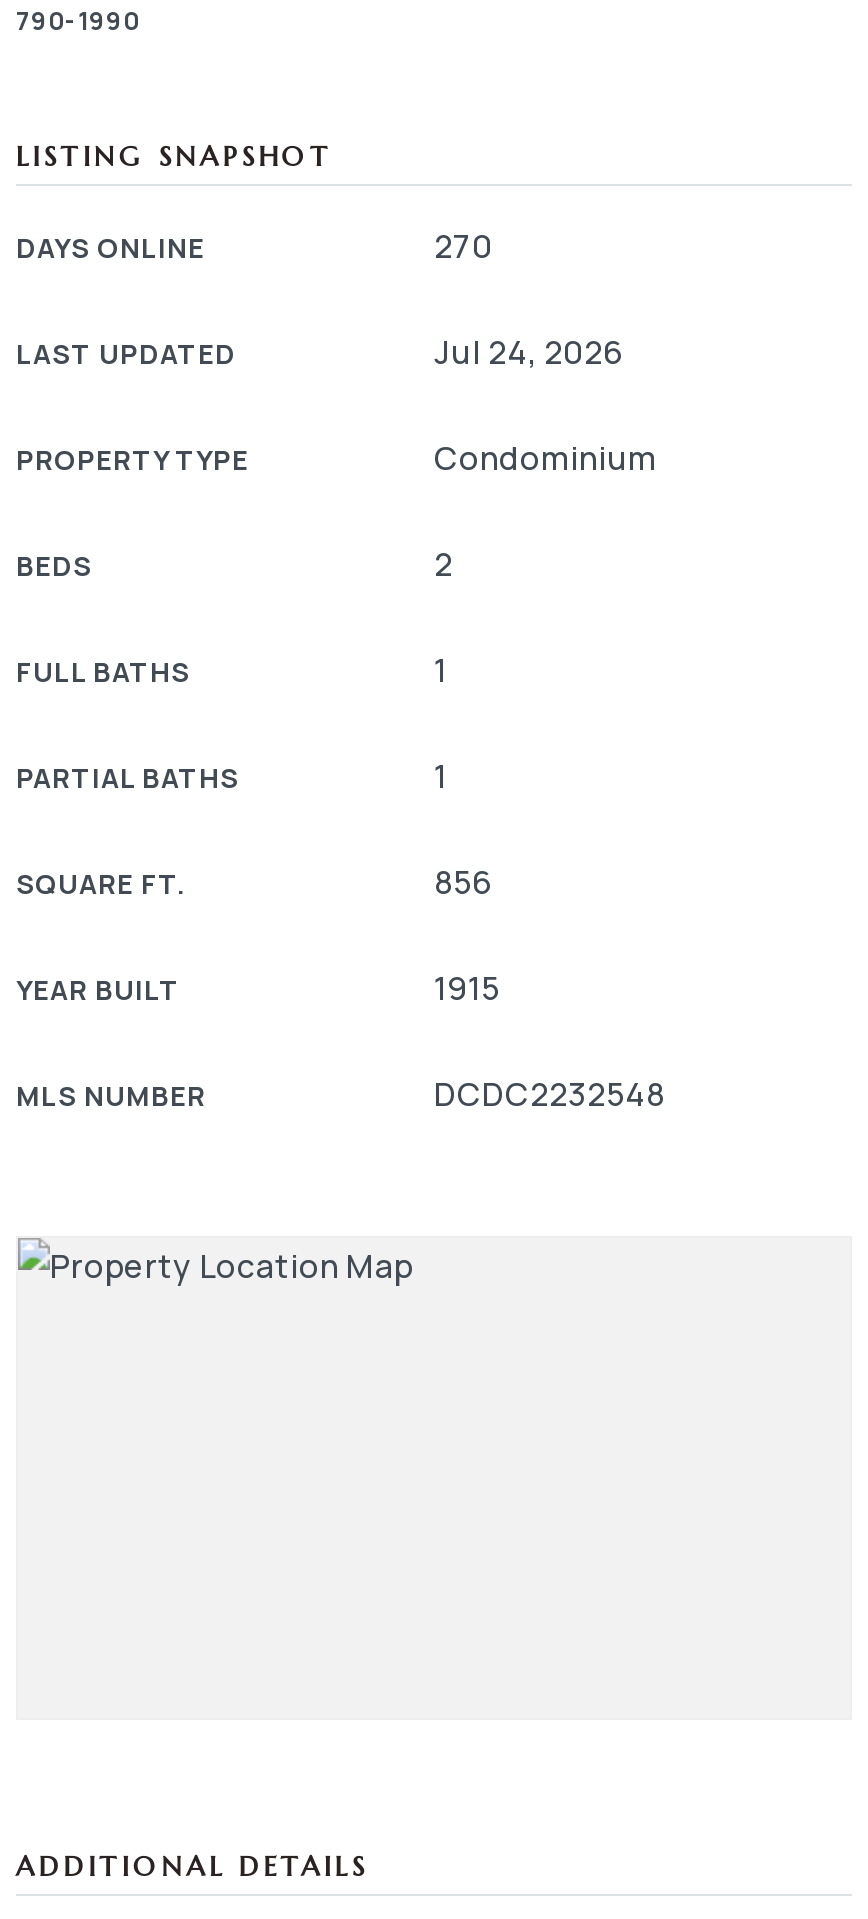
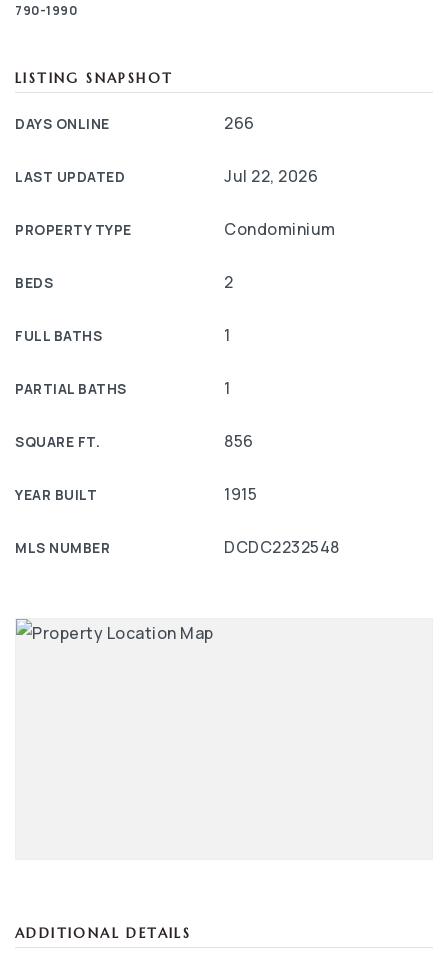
- 270
+ 266

- Jul 24, 2026
+ Jul 22, 2026
